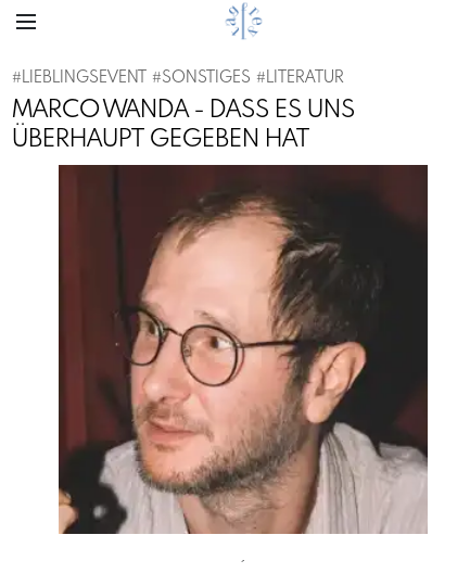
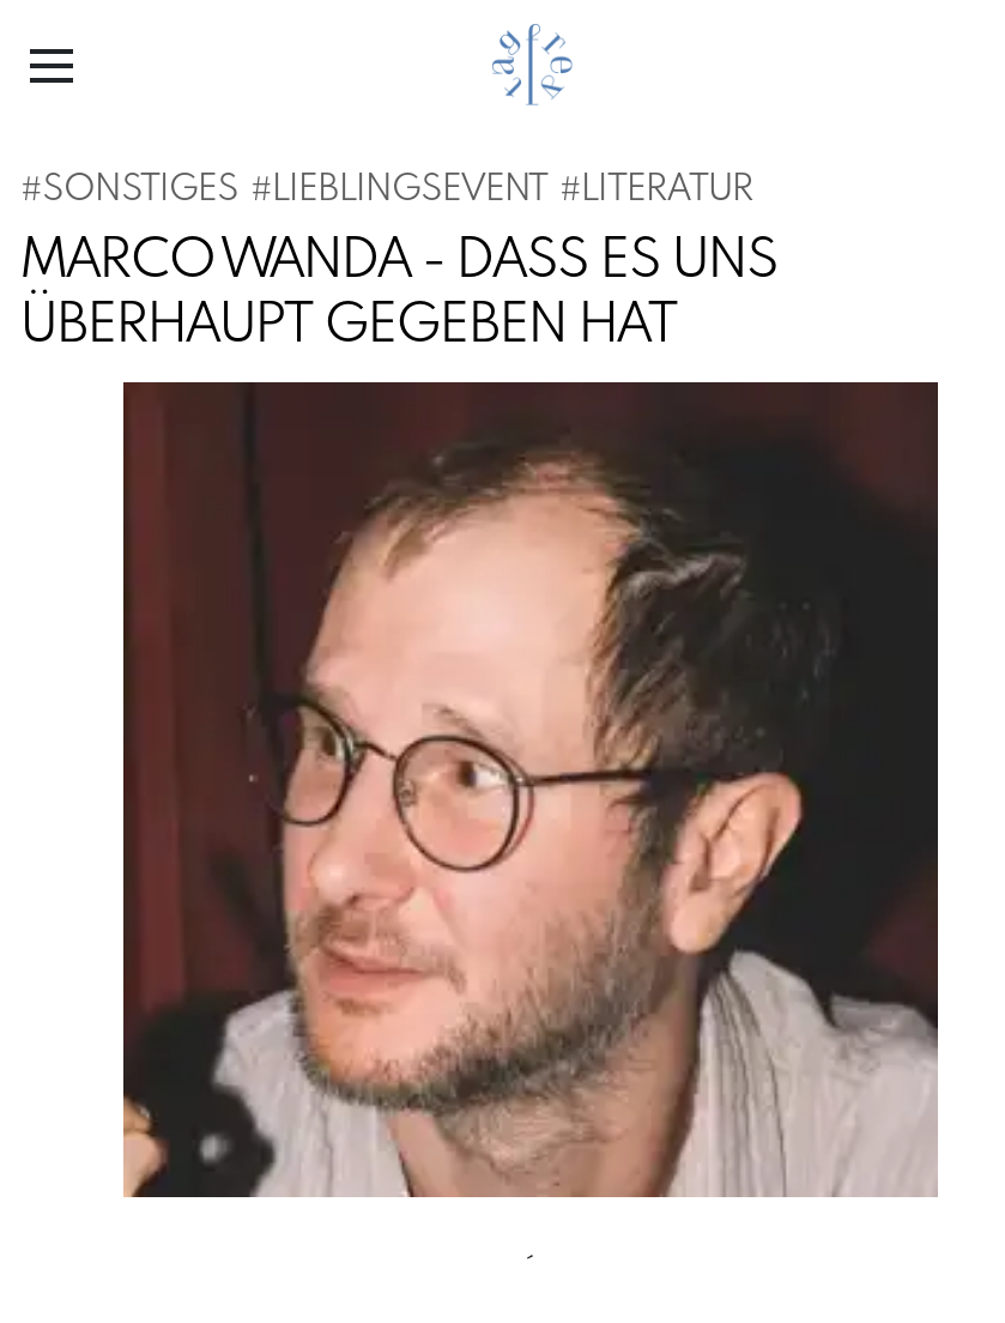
- #LIEBLINGSEVENT #SONSTIGES #LITERATUR
+ #SONSTIGES #LIEBLINGSEVENT #LITERATUR
